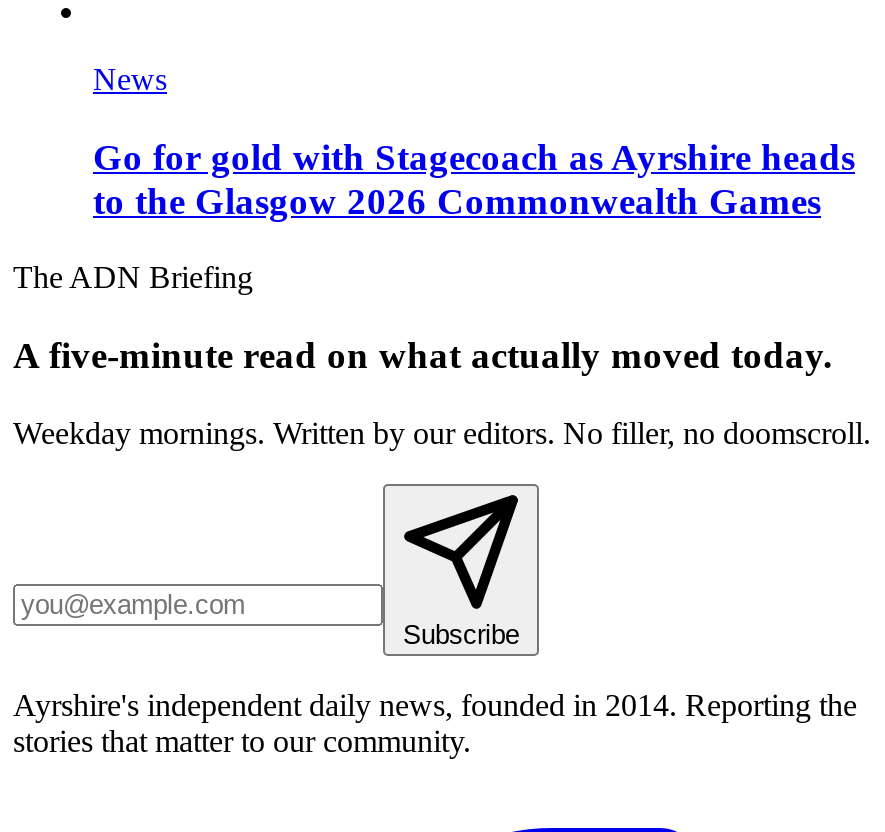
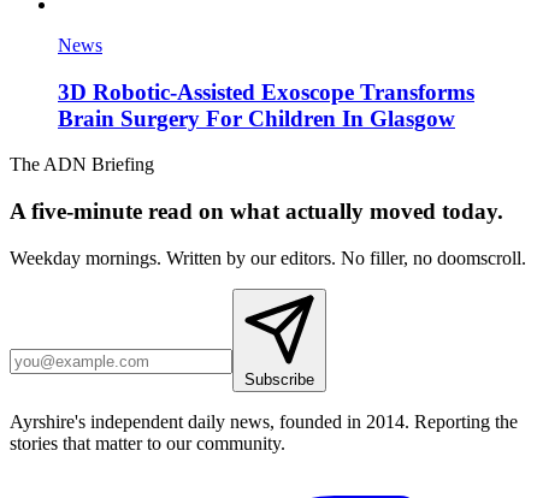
- Go for gold with Stagecoach as Ayrshire heads
- to the Glasgow 2026 Commonwealth Games
+ 3D Robotic-Assisted Exoscope Transforms
+ Brain Surgery For Children In Glasgow
